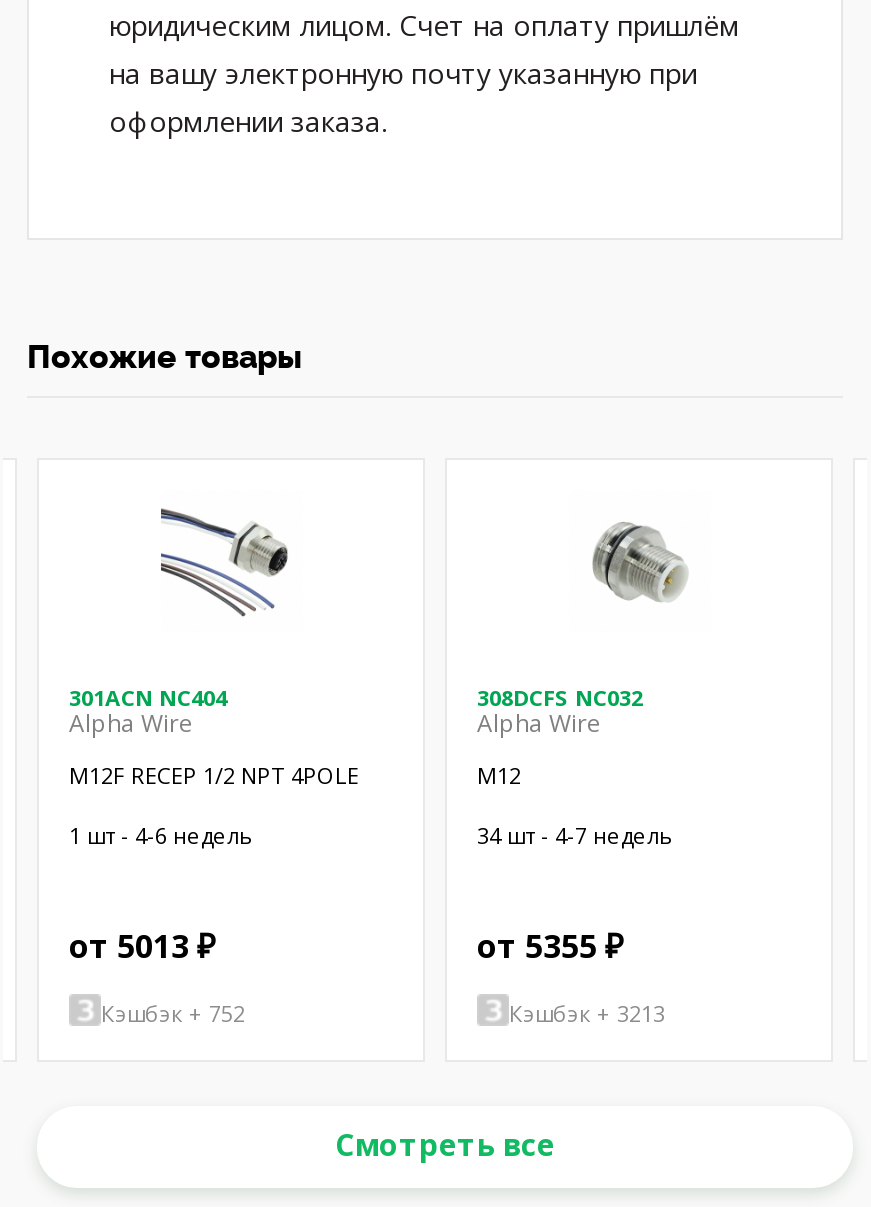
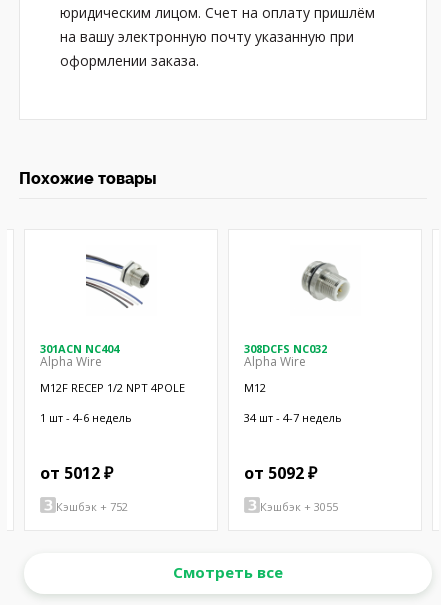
- от 5013 ₽
+ от 5012 ₽

- от 5355 ₽
+ от 5092 ₽

- Кэшбэк + 3213
+ Кэшбэк + 3055
